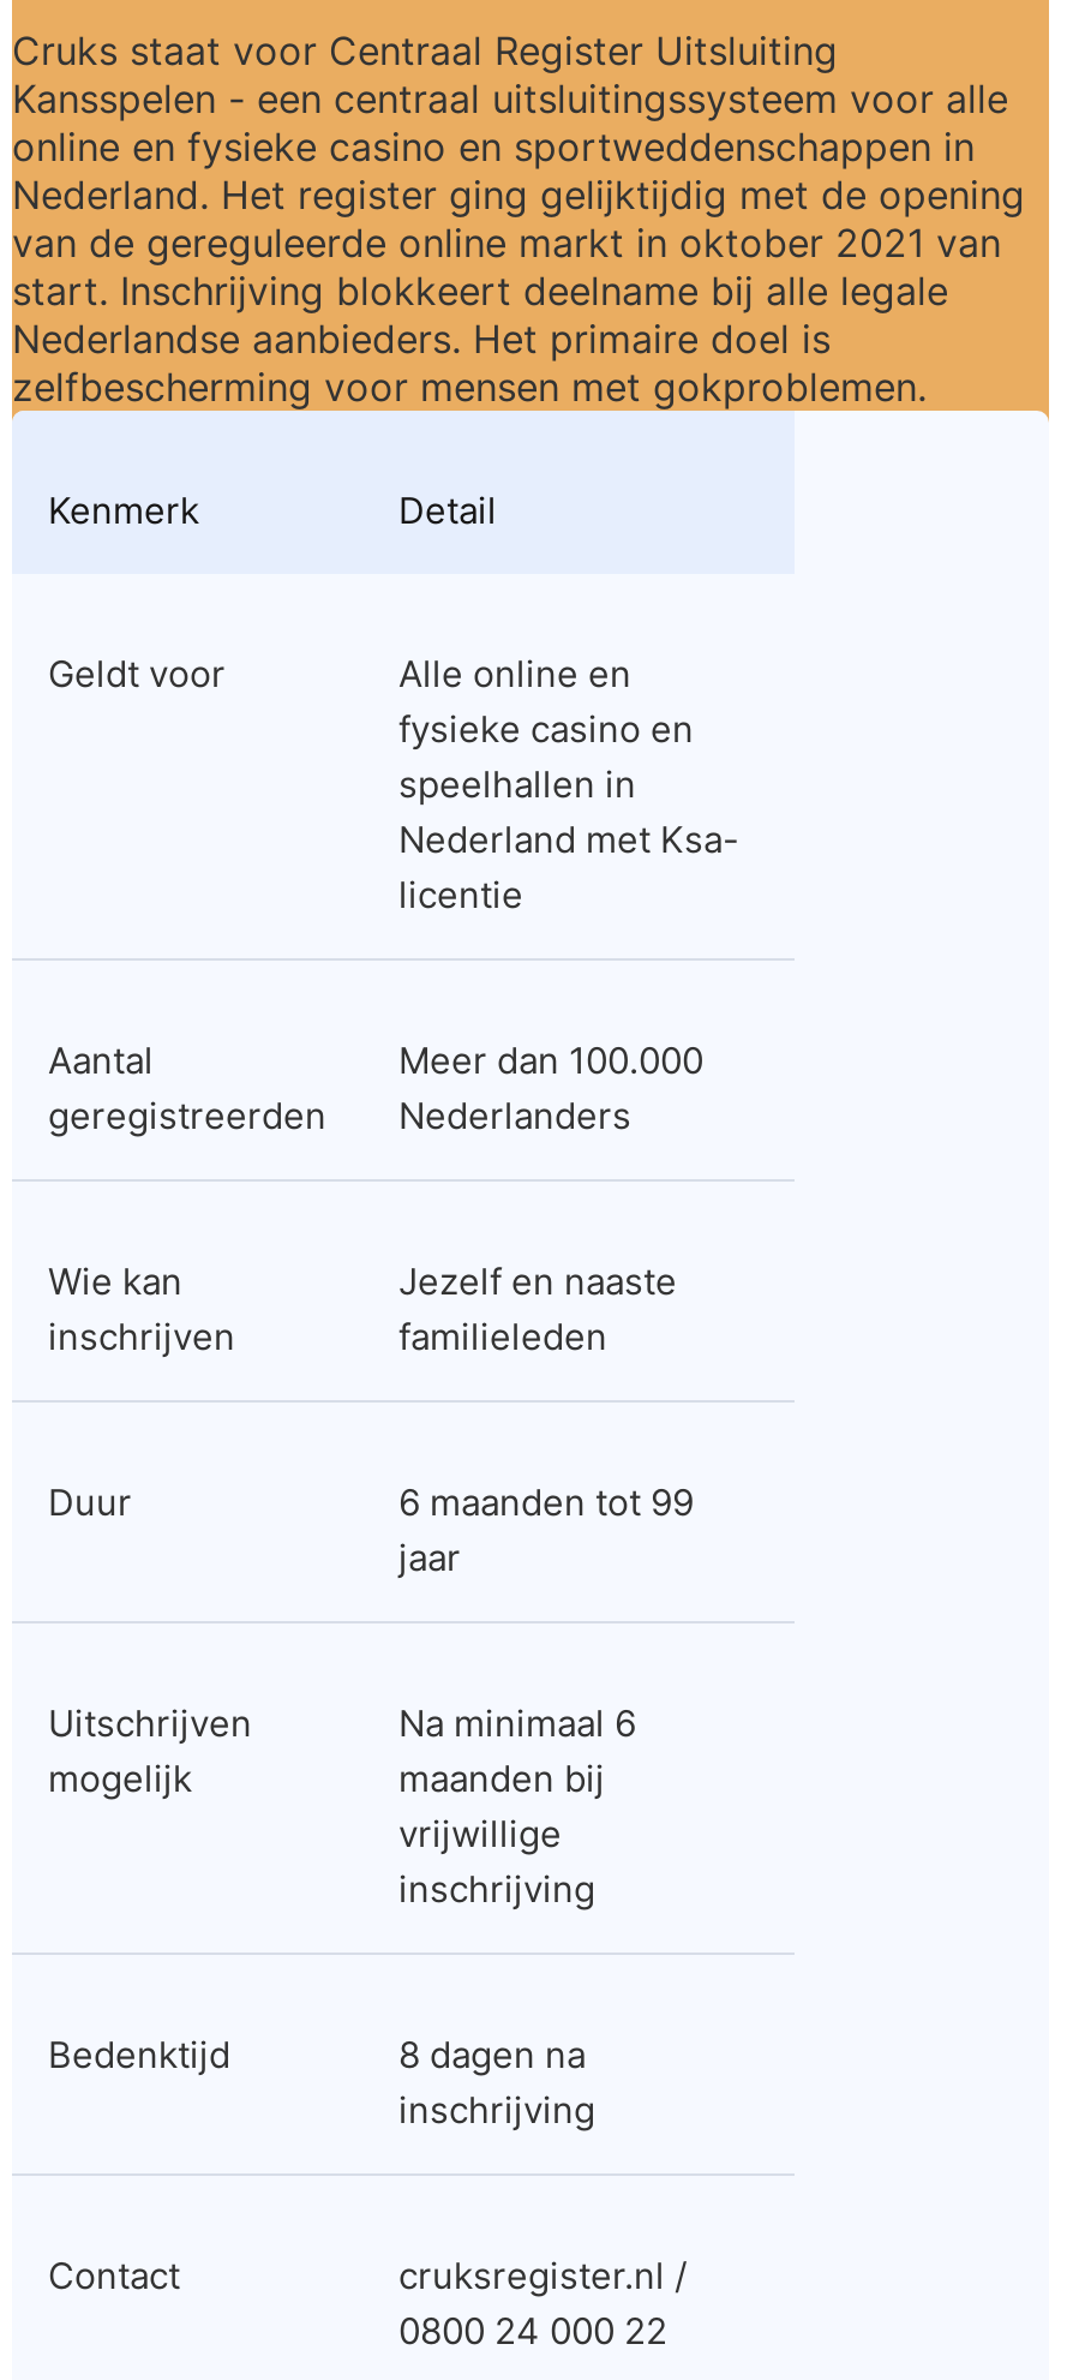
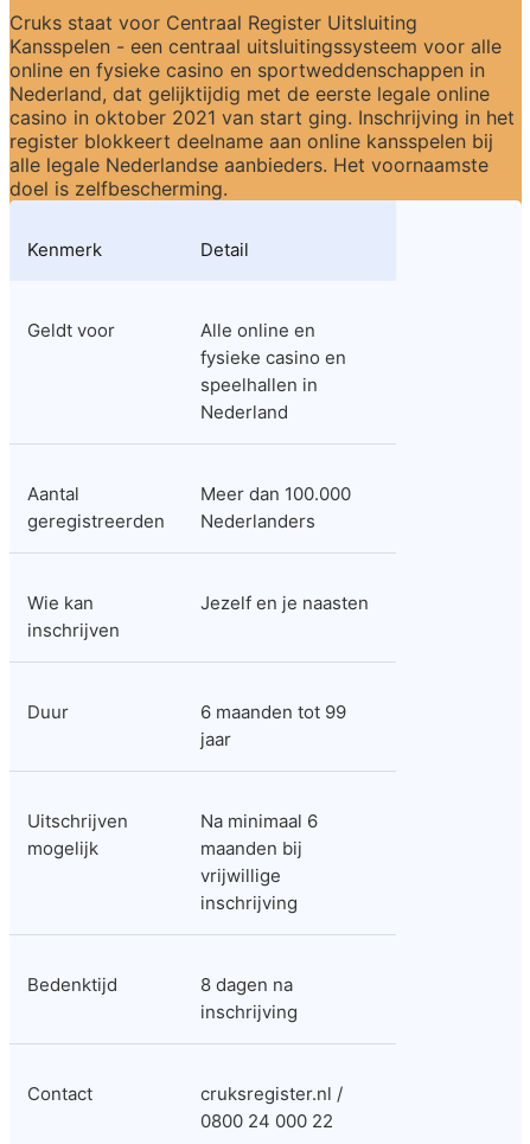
- Nederland. Het register ging gelijktijdig met de opening
- van de gereguleerde online markt in oktober 2021 van
- start. Inschrijving blokkeert deelname bij alle legale
- Nederlandse aanbieders. Het primaire doel is
- zelfbescherming voor mensen met gokproblemen.
+ Nederland, dat gelijktijdig met de eerste legale online
+ casino in oktober 2021 van start ging. Inschrijving in het
+ register blokkeert deelname aan online kansspelen bij
+ alle legale Nederlandse aanbieders. Het voornaamste
+ doel is zelfbescherming.

- Nederland met Ksa-
- licentie
+ Nederland

- Jezelf en naaste
- familieleden
+ Jezelf en je naasten
